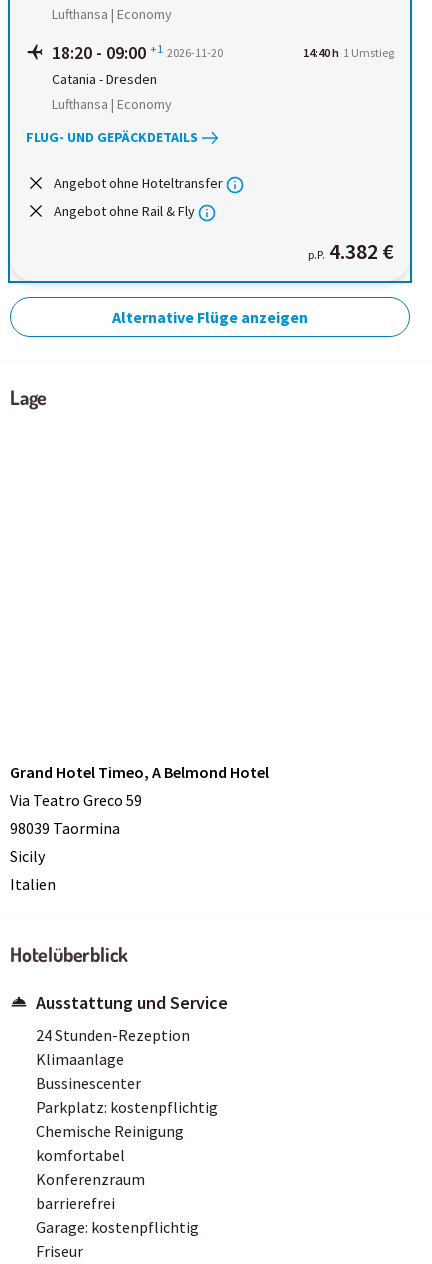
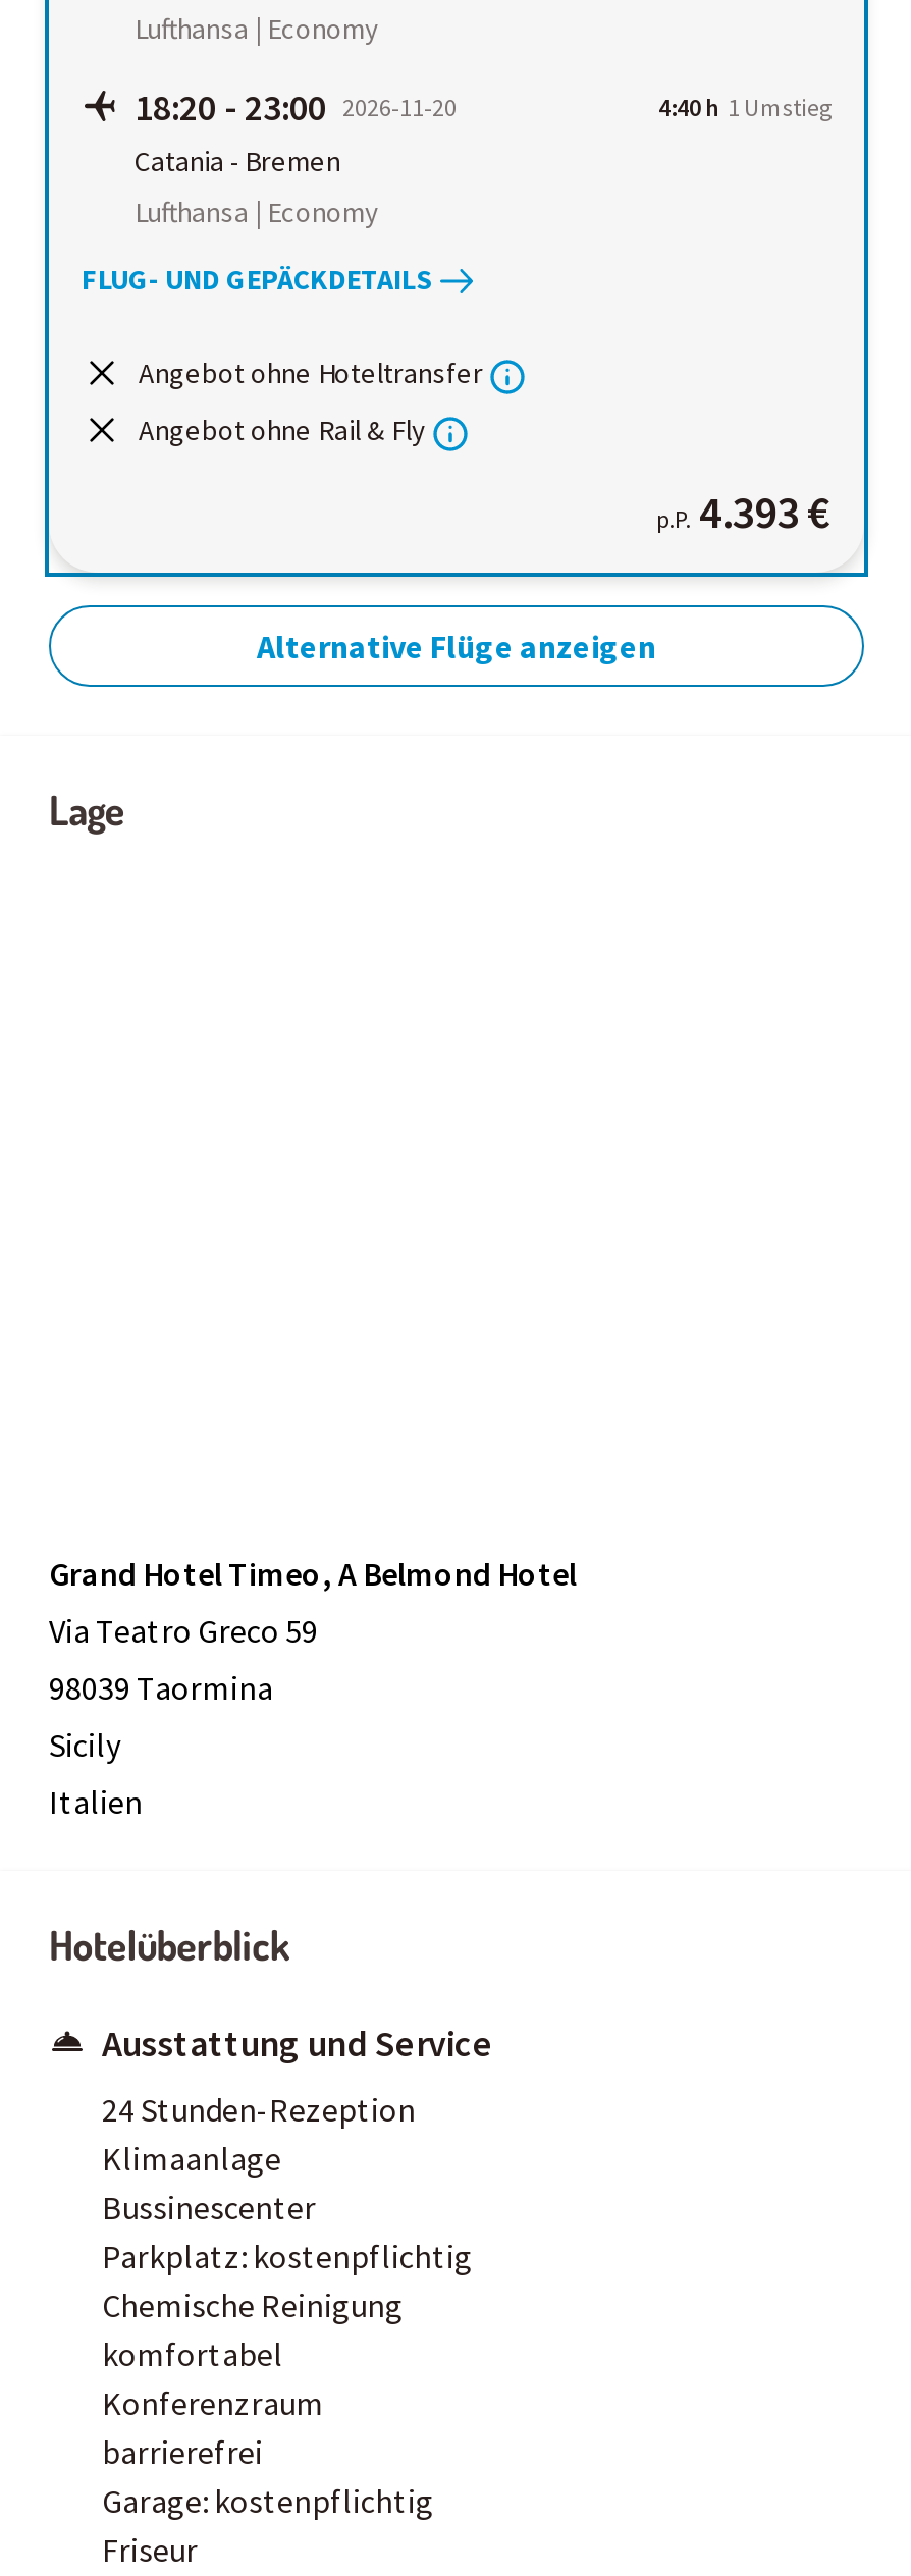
- 18:20 - 09:00 +1 2026-11-20
- 14:40 h 1 Umstieg
+ 18:20 - 23:00 2026-11-20
+ 4:40 h 1 Umstieg

- Catania - Dresden
+ Catania - Bremen

- p.P. 4.382 €
+ p.P. 4.393 €
